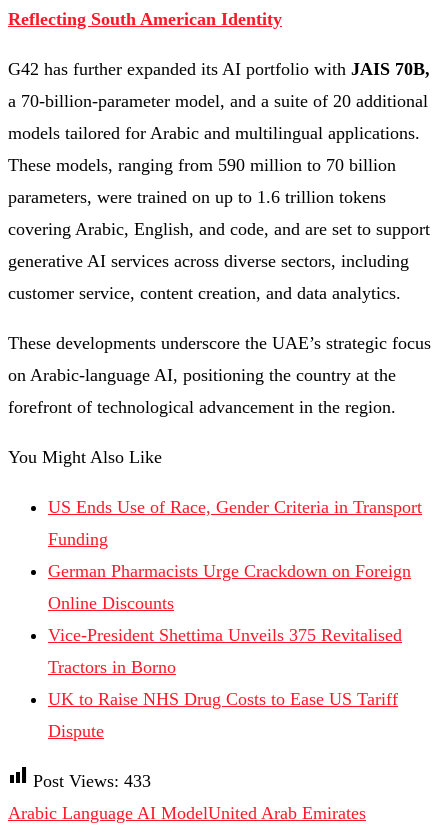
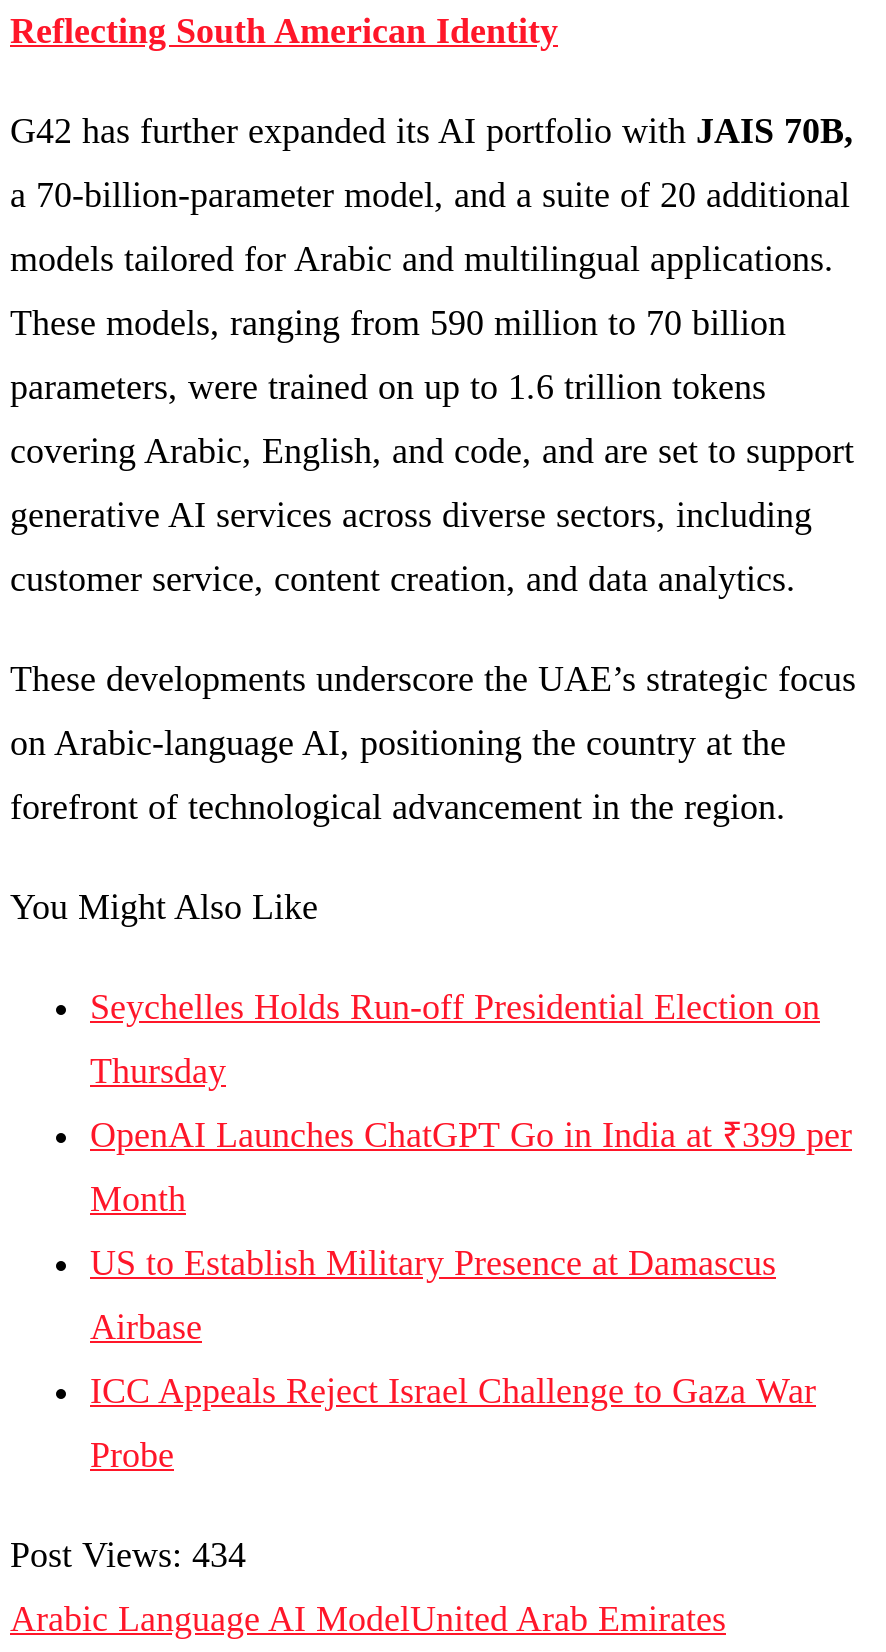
- US Ends Use of Race, Gender Criteria in Transport
+ Seychelles Holds Run-off Presidential Election on

- Funding
+ Thursday

- German Pharmacists Urge Crackdown on Foreign
+ OpenAI Launches ChatGPT Go in India at ₹399 per

- Online Discounts
+ Month

- Vice-President Shettima Unveils 375 Revitalised
+ US to Establish Military Presence at Damascus

- Tractors in Borno
+ Airbase

- UK to Raise NHS Drug Costs to Ease US Tariff
+ ICC Appeals Reject Israel Challenge to Gaza War

- Dispute
+ Probe

- Post Views: 433
+ Post Views: 434
